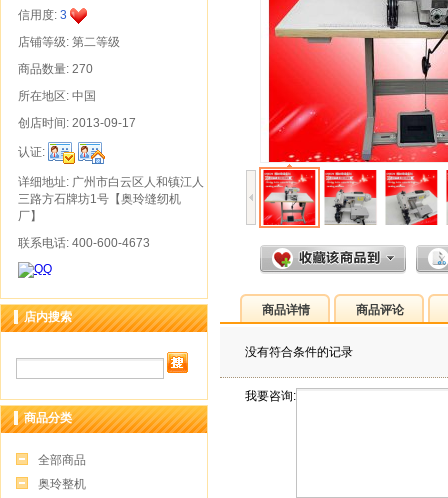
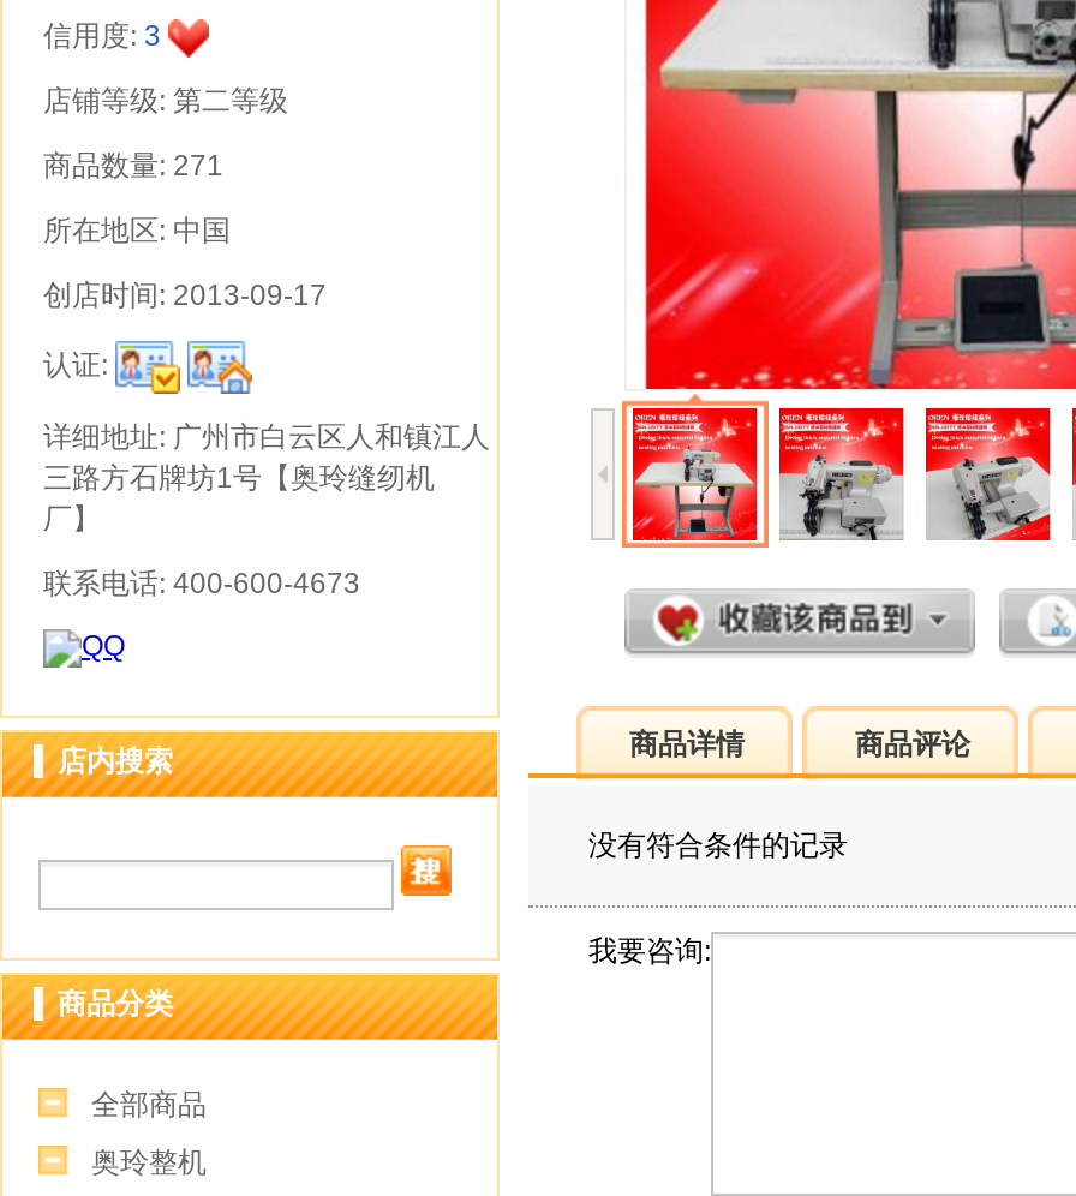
- 商品数量: 270
+ 商品数量: 271
